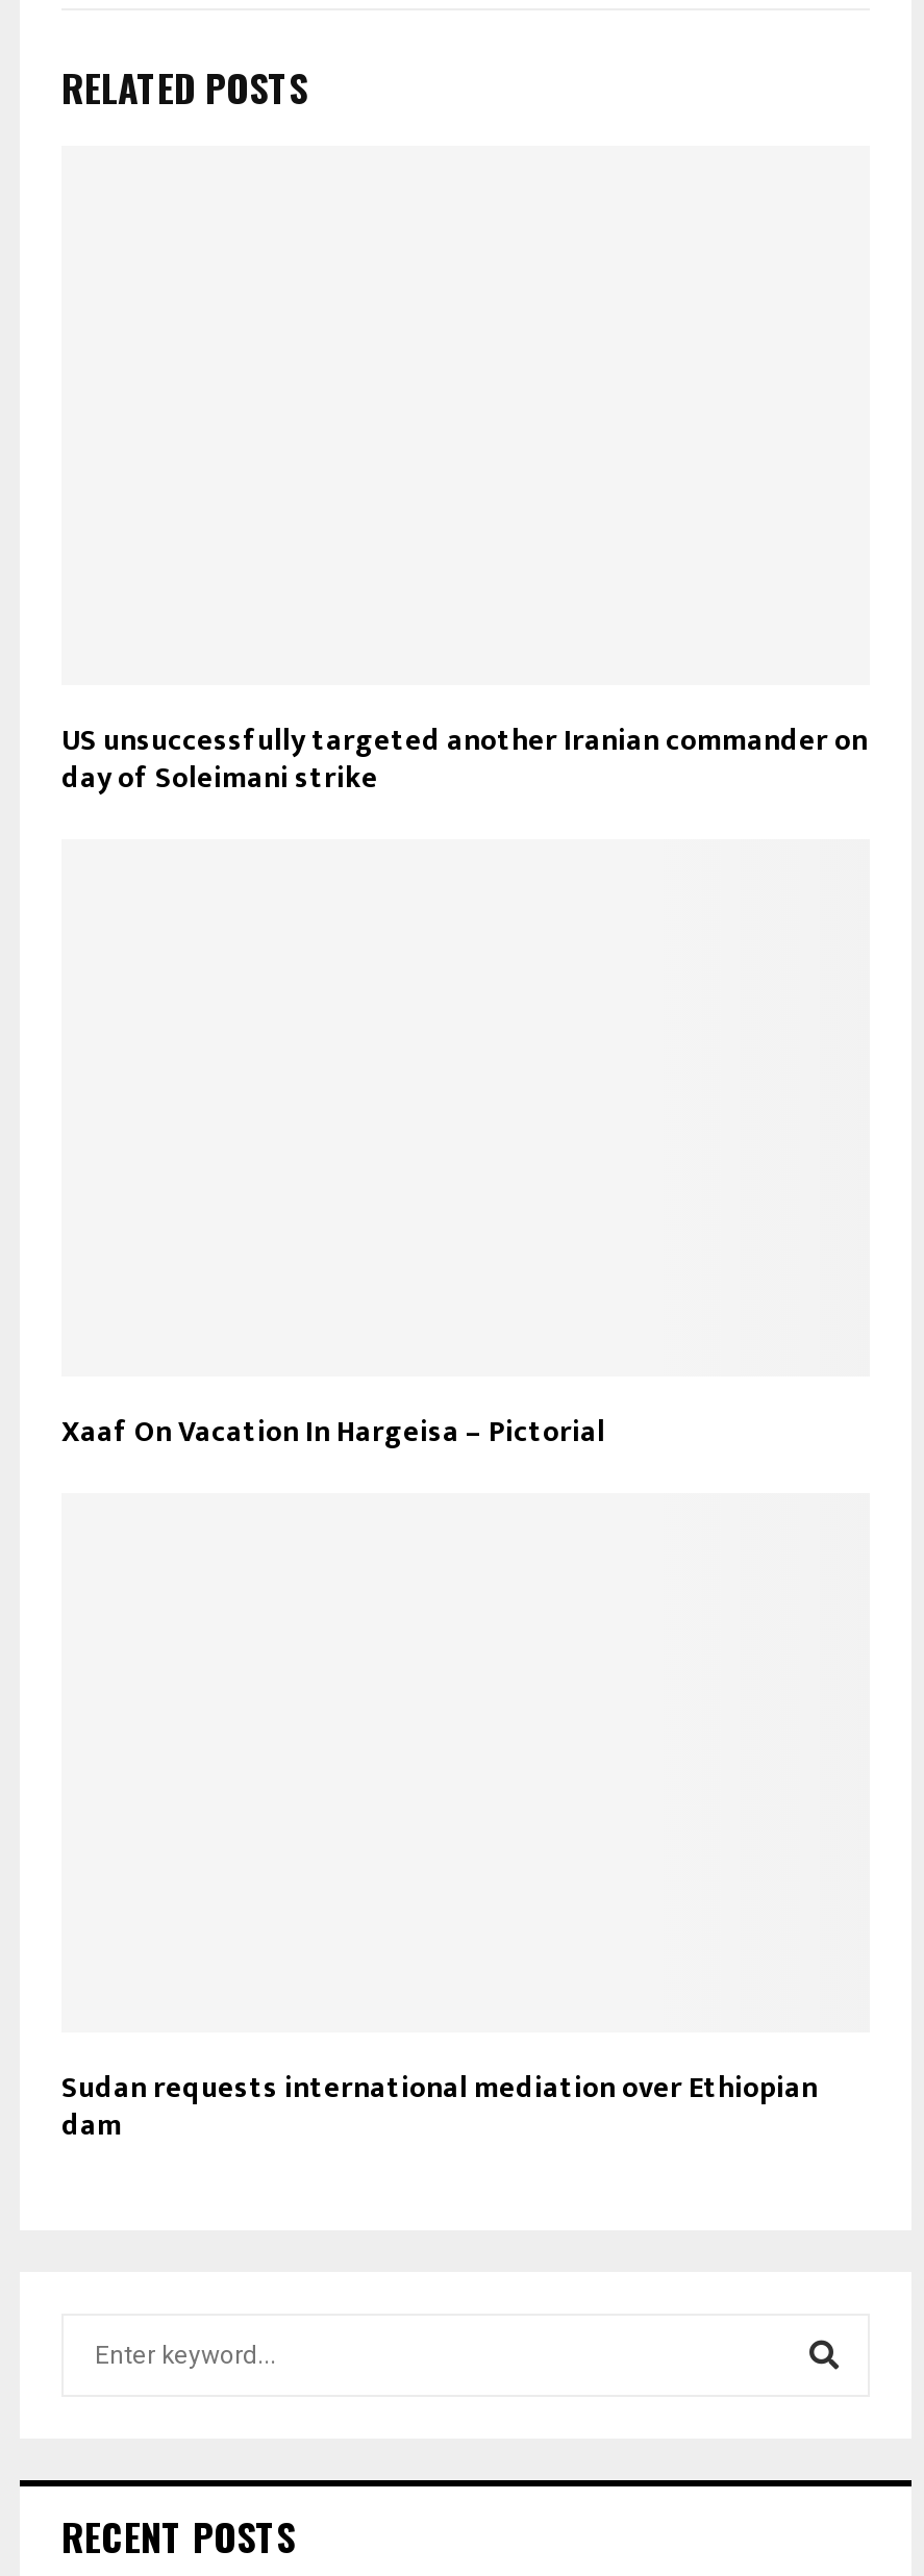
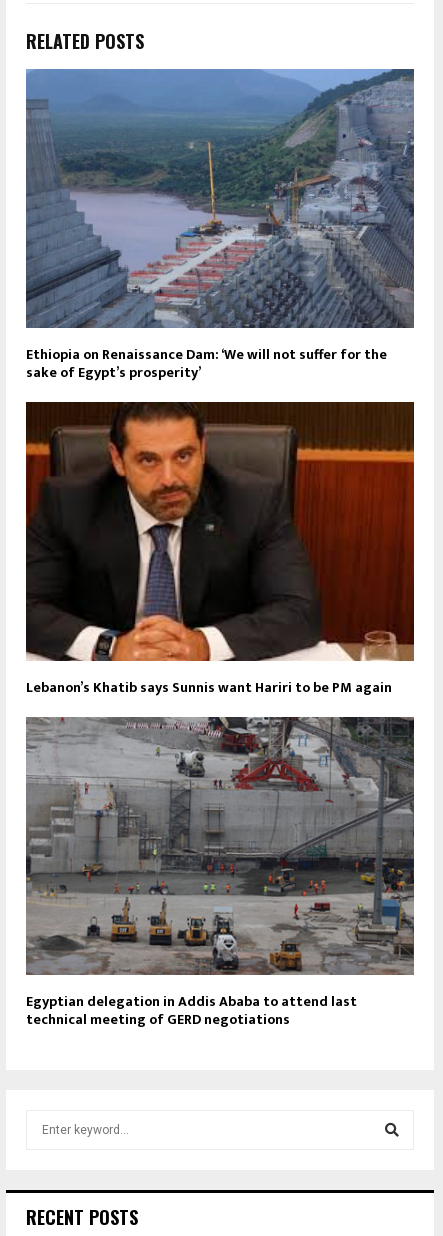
+ [image]

+ [image]

+ [image]

- US unsuccessfully targeted another Iranian commander on
- day of Soleimani strike
+ Ethiopia on Renaissance Dam: ‘We will not suffer for the
+ sake of Egypt’s prosperity’

- Xaaf On Vacation In Hargeisa – Pictorial
+ Lebanon’s Khatib says Sunnis want Hariri to be PM again

- Sudan requests international mediation over Ethiopian
- dam
+ Egyptian delegation in Addis Ababa to attend last
+ technical meeting of GERD negotiations
